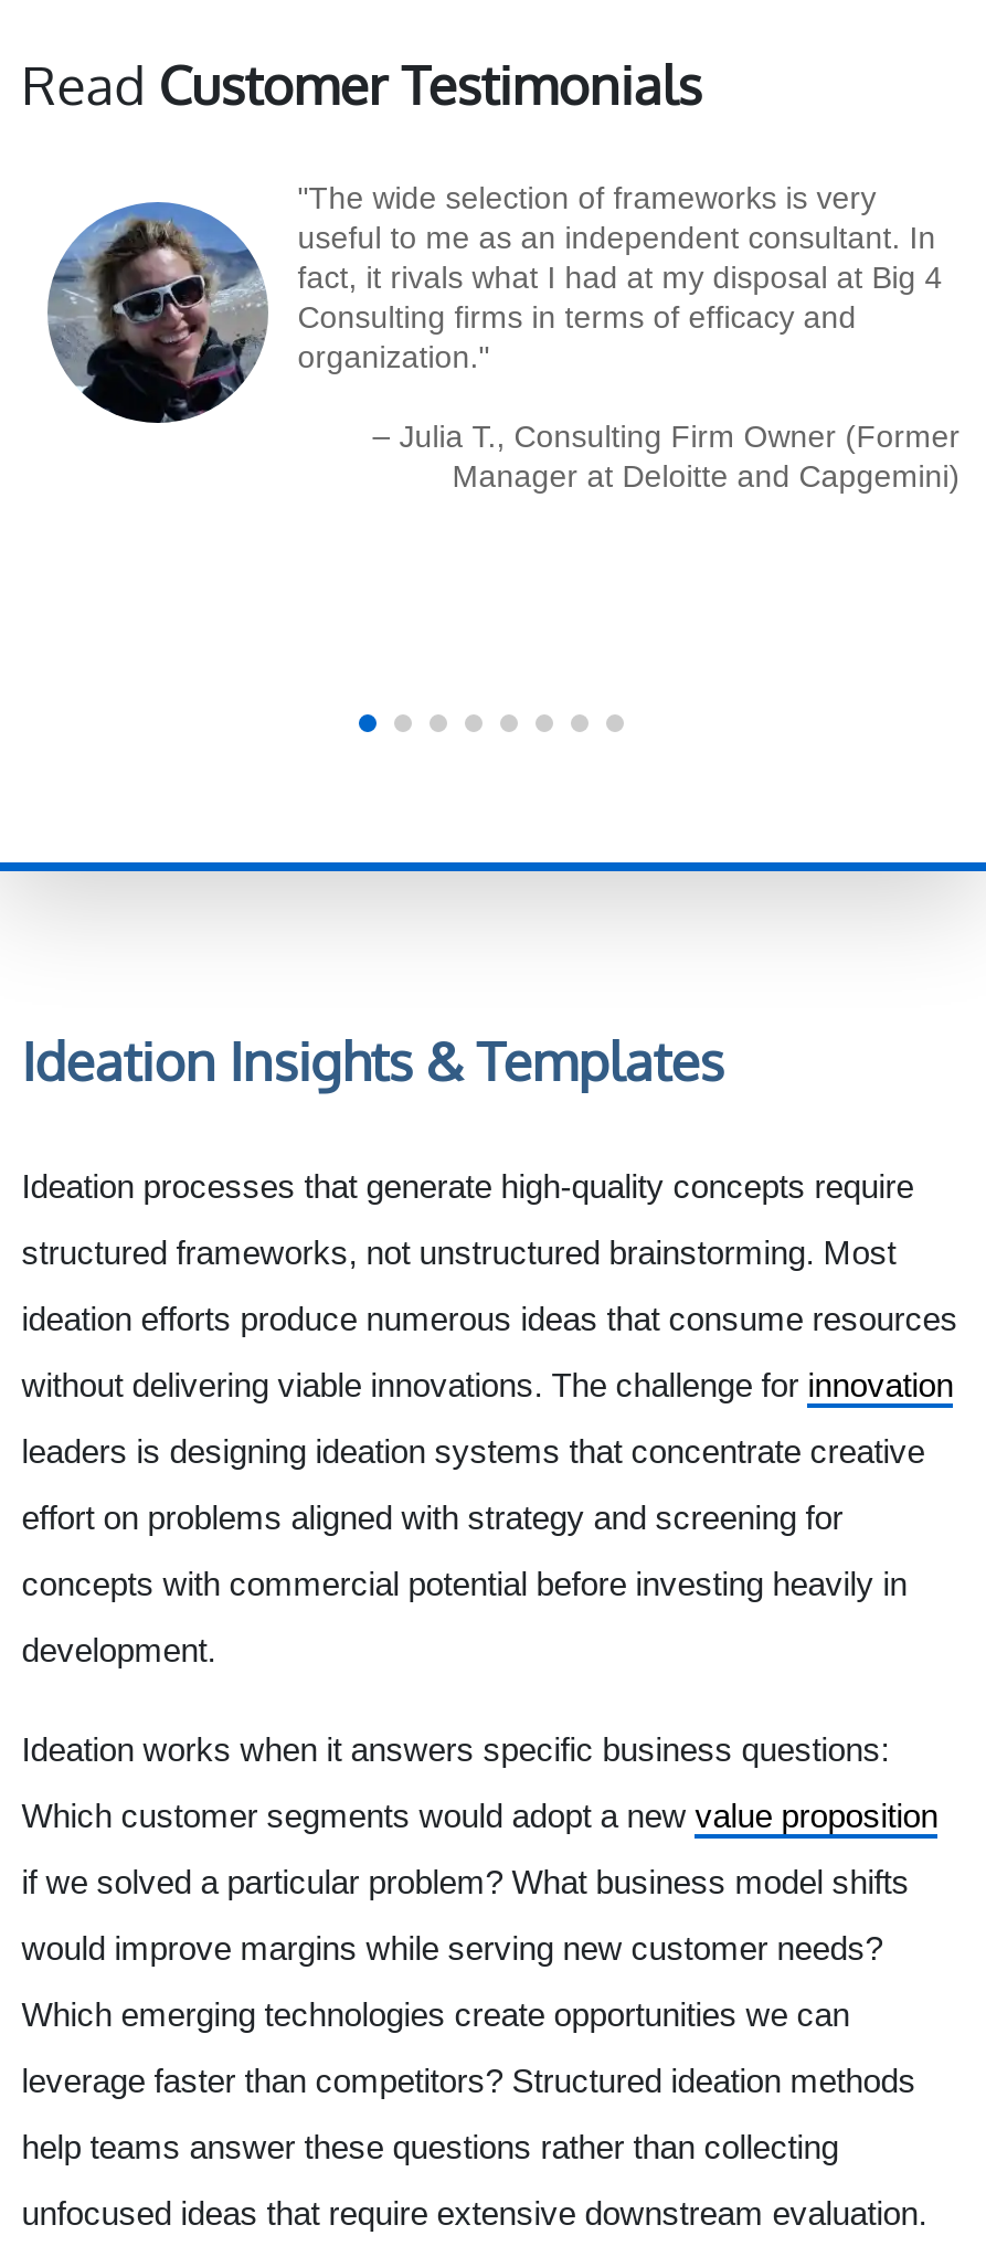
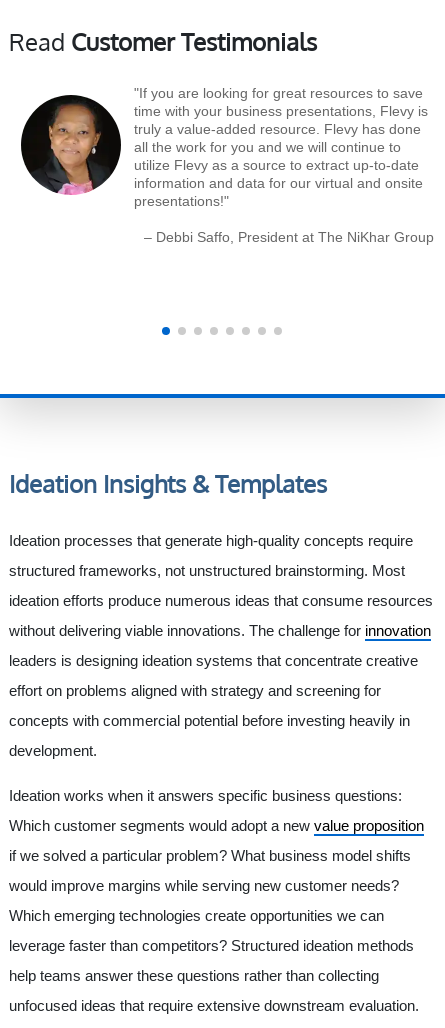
- [image]
- "The wide selection of frameworks is very
- useful to me as an independent consultant. In
- fact, it rivals what I had at my disposal at Big 4
- Consulting firms in terms of efficacy and
- organization."
+ [image]
+ "If you are looking for great resources to save
+ time with your business presentations, Flevy is
+ truly a value-added resource. Flevy has done
+ all the work for you and we will continue to
+ utilize Flevy as a source to extract up-to-date
+ information and data for our virtual and onsite
+ presentations!"

- – Julia T., Consulting Firm Owner (Former
- Manager at Deloitte and Capgemini)
+ – Debbi Saffo, President at The NiKhar Group
